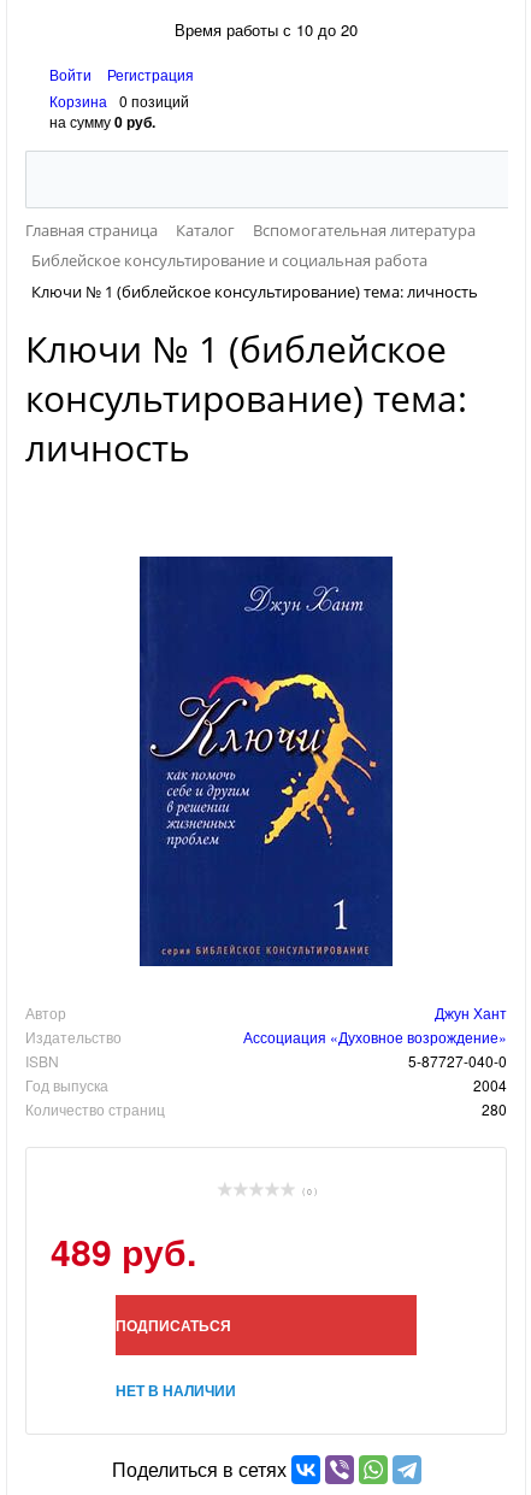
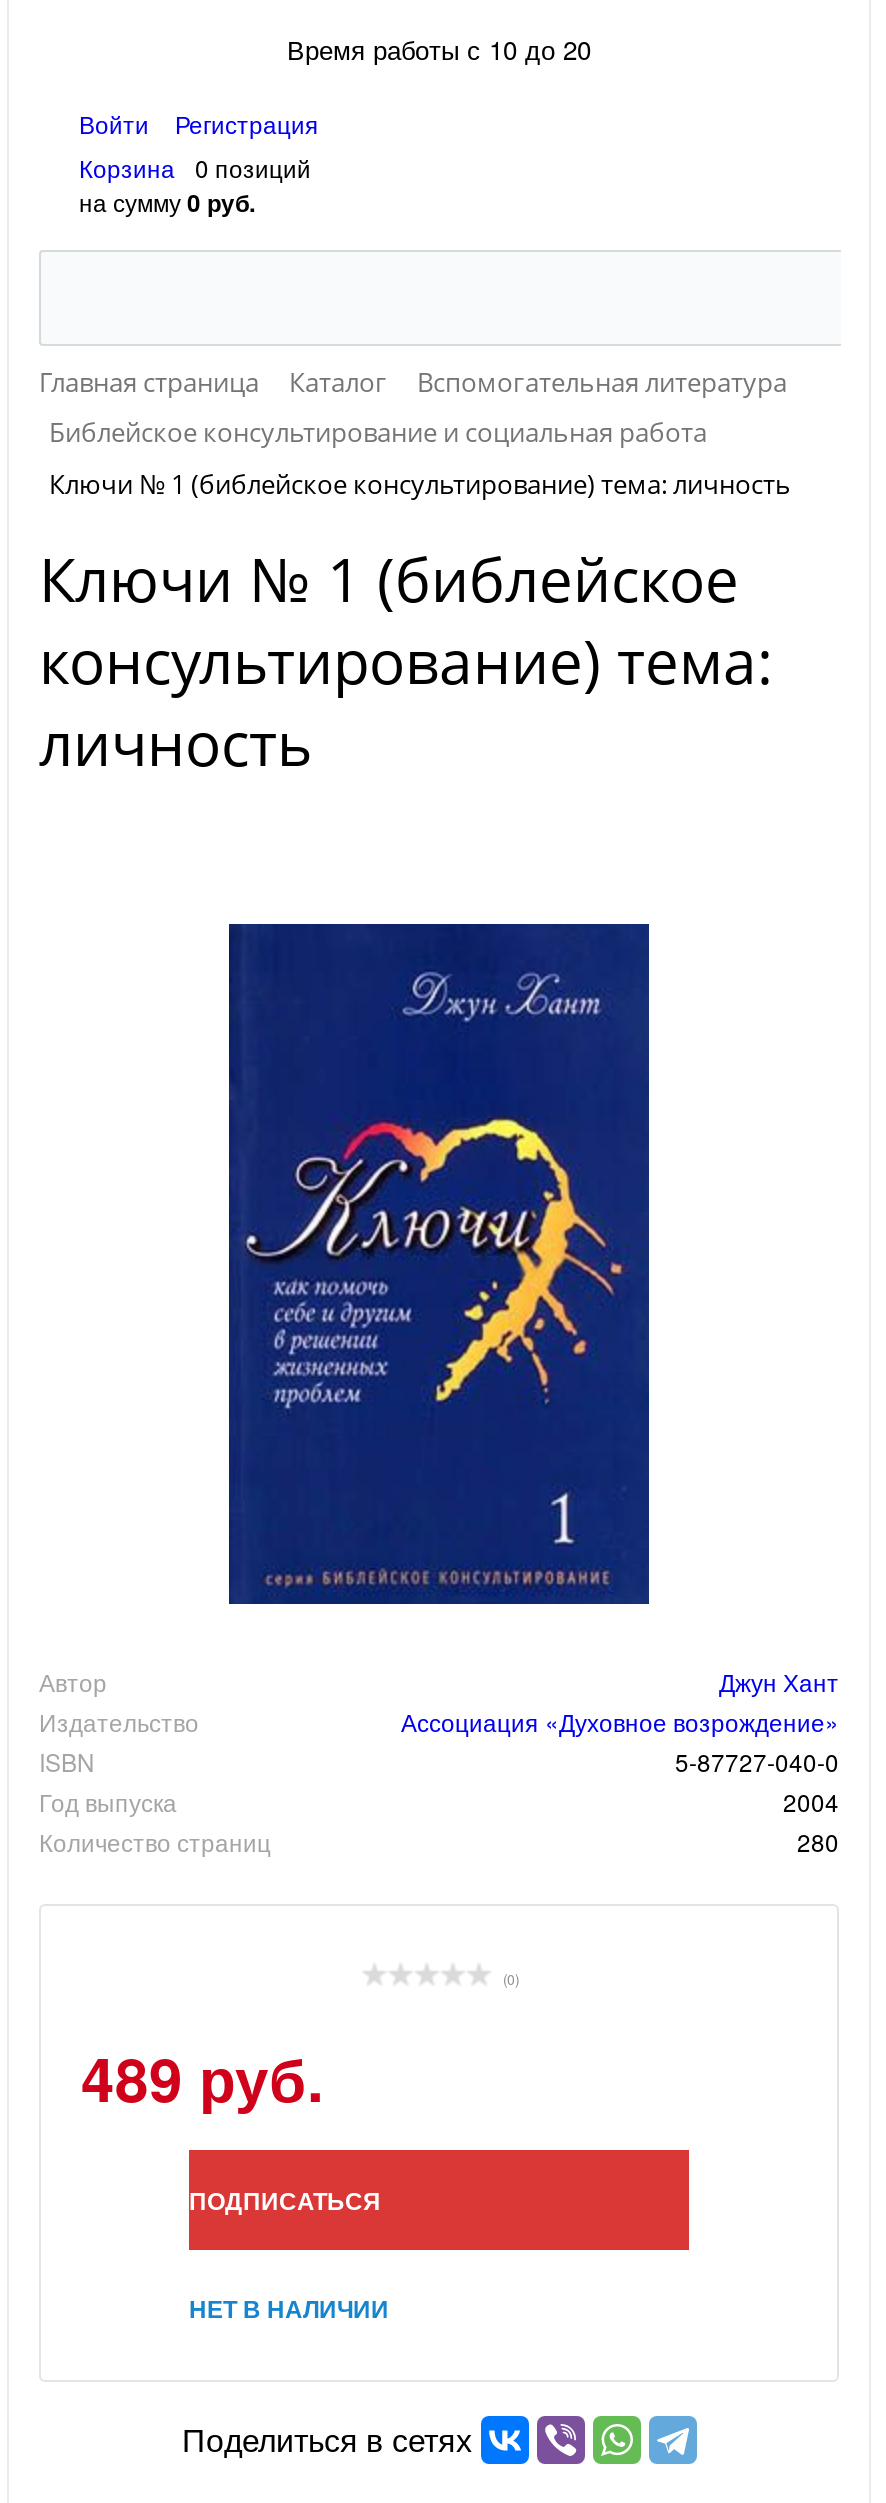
- ( 0 )
+ (0)
